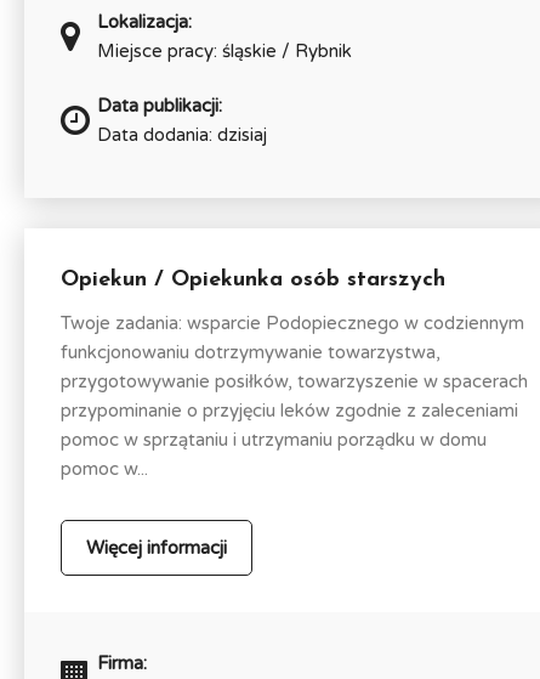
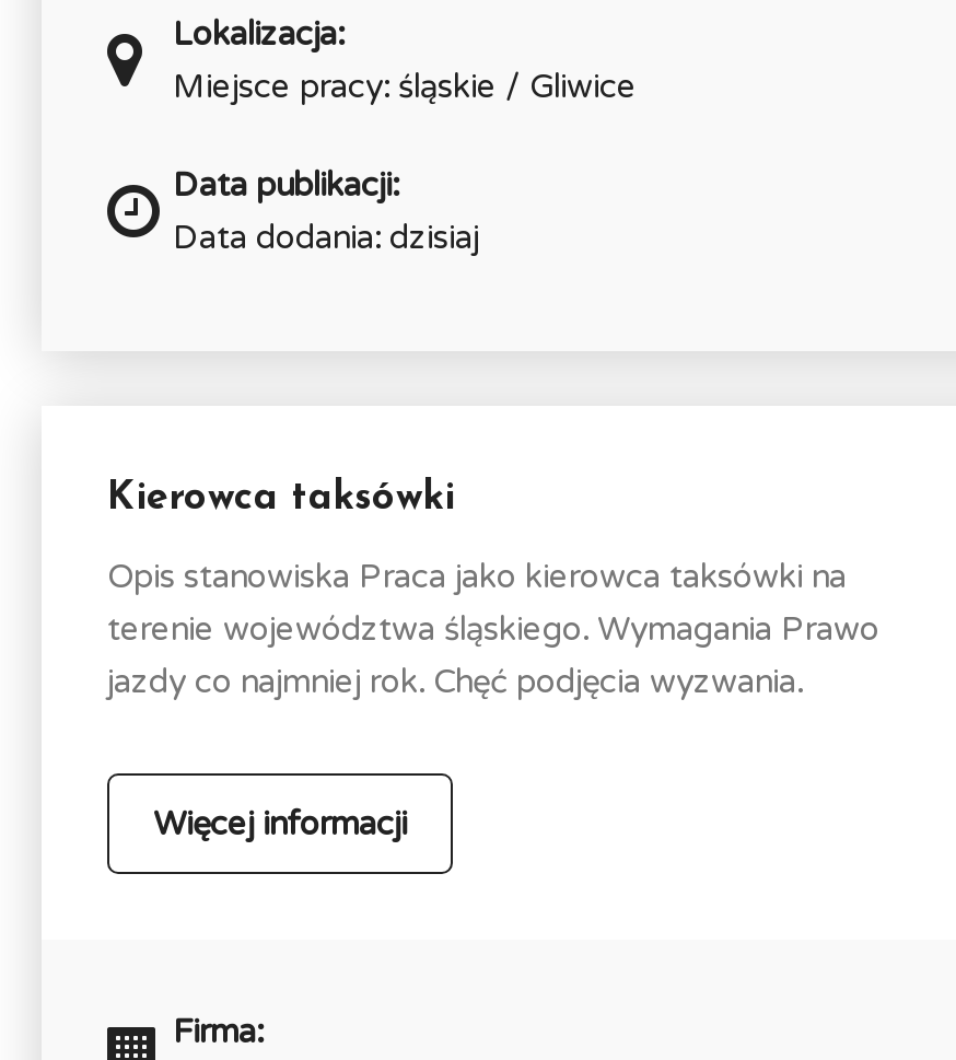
- Miejsce pracy: śląskie / Rybnik
+ Miejsce pracy: śląskie / Gliwice

- Opiekun / Opiekunka osób starszych
+ Kierowca taksówki

- Twoje zadania: wsparcie Podopiecznego w codziennym
- funkcjonowaniu dotrzymywanie towarzystwa,
- przygotowywanie posiłków, towarzyszenie w spacerach
- przypominanie o przyjęciu leków zgodnie z zaleceniami
- pomoc w sprzątaniu i utrzymaniu porządku w domu
- pomoc w...
+ Opis stanowiska Praca jako kierowca taksówki na
+ terenie województwa śląskiego. Wymagania Prawo
+ jazdy co najmniej rok. Chęć podjęcia wyzwania.
